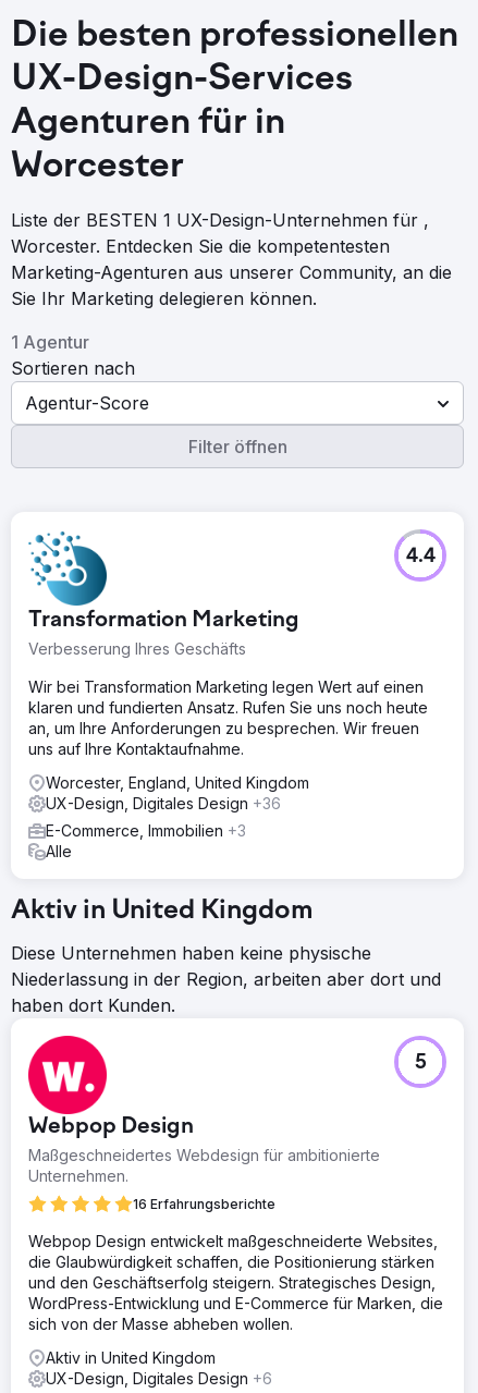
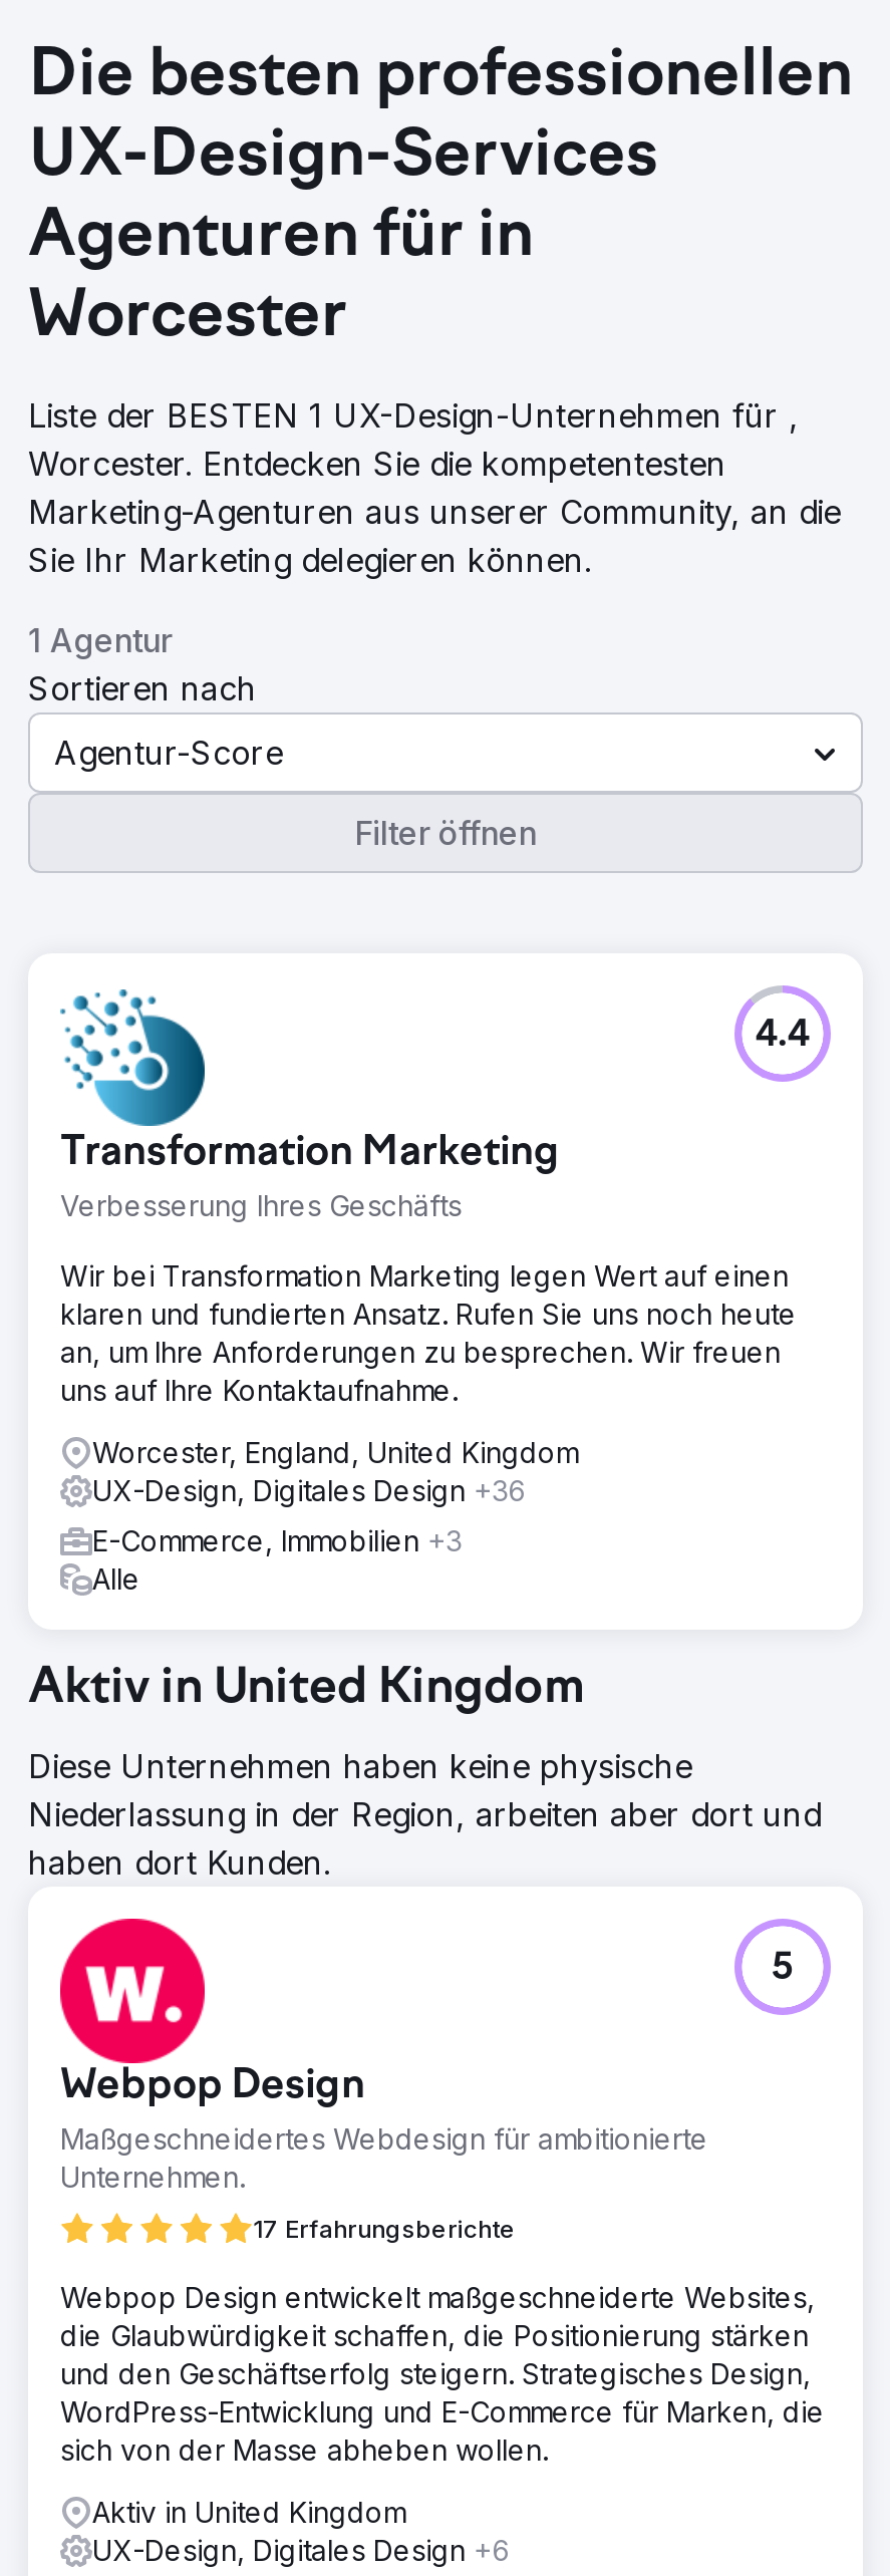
- 16 Erfahrungsberichte
+ 17 Erfahrungsberichte
